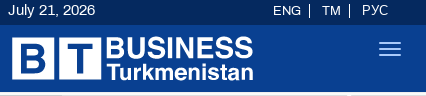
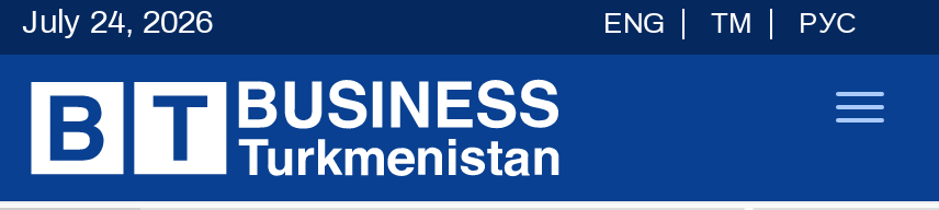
- July 21, 2026
+ July 24, 2026
